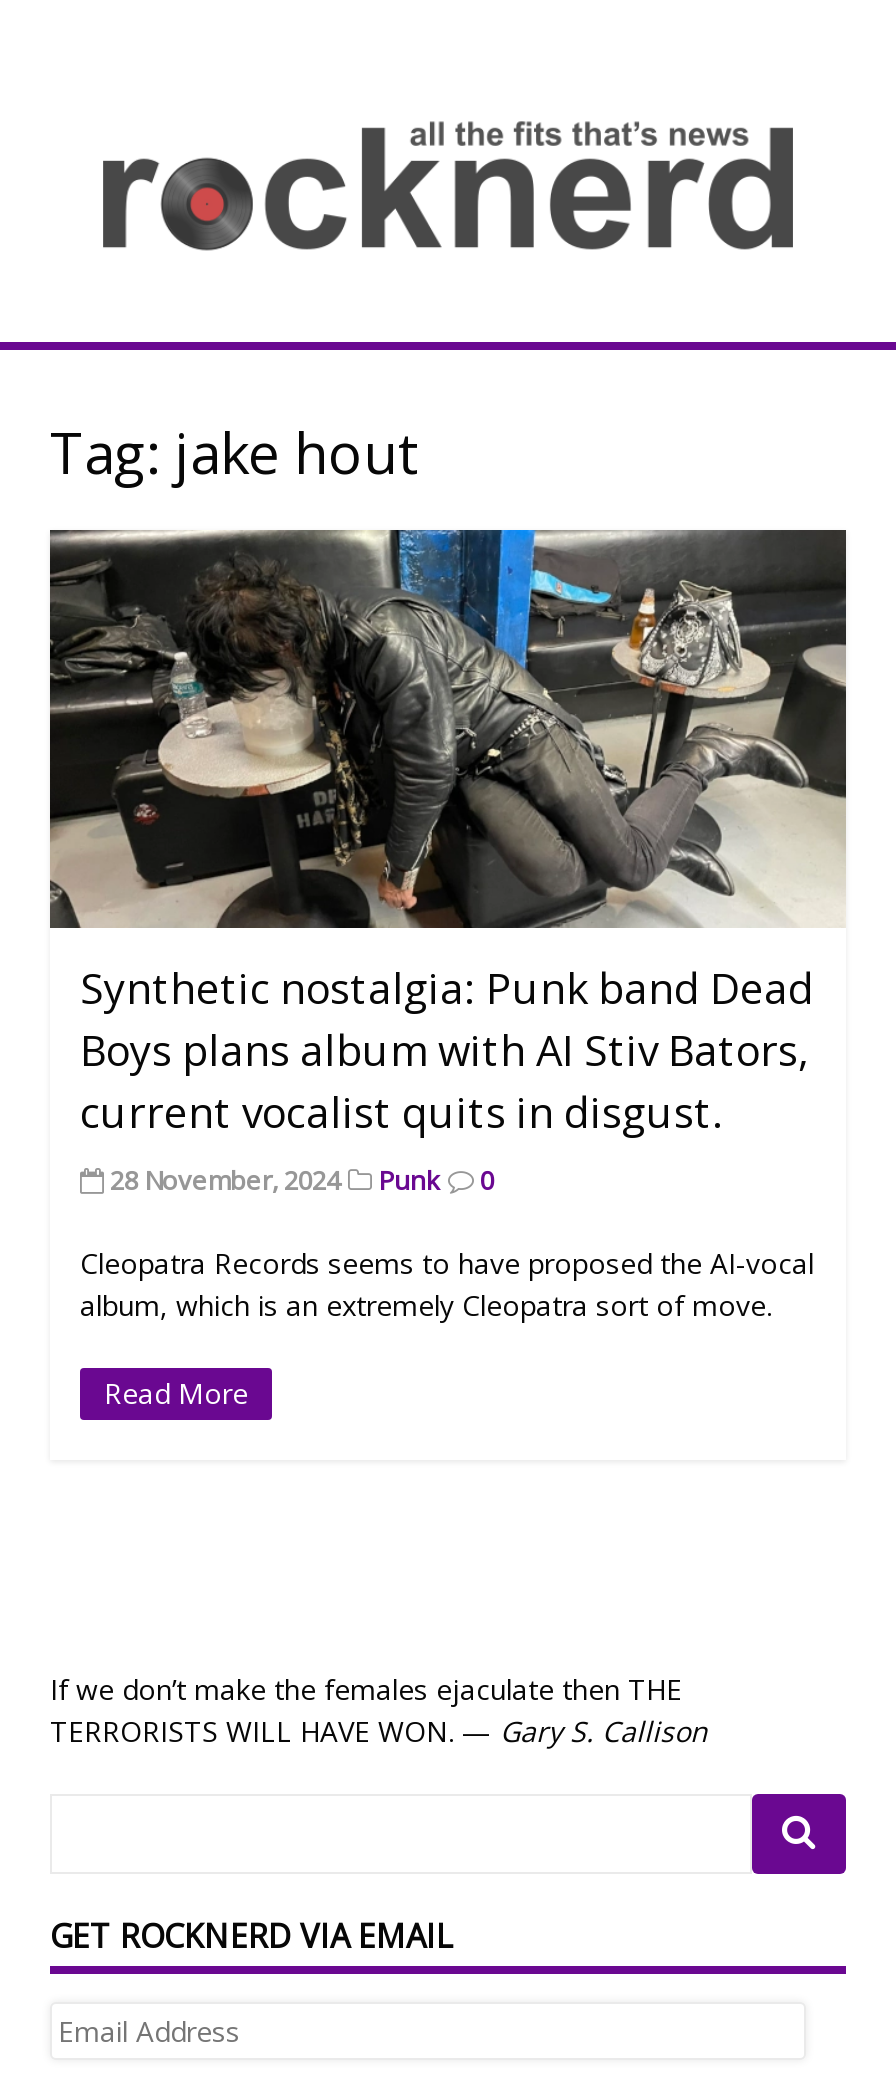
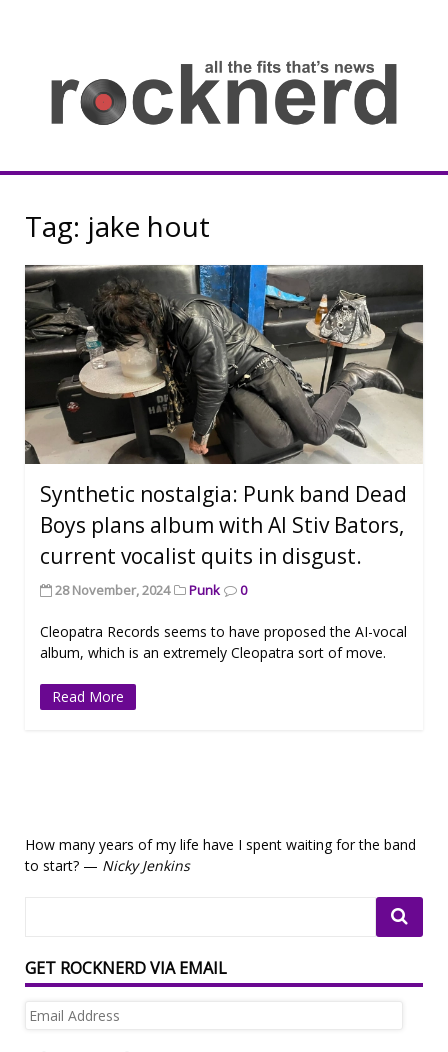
- If we don’t make the females ejaculate then THE
- TERRORISTS WILL HAVE WON. — Gary S. Callison
+ How many years of my life have I spent waiting for the band
+ to start? — Nicky Jenkins
